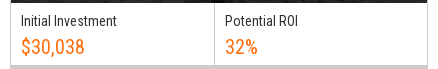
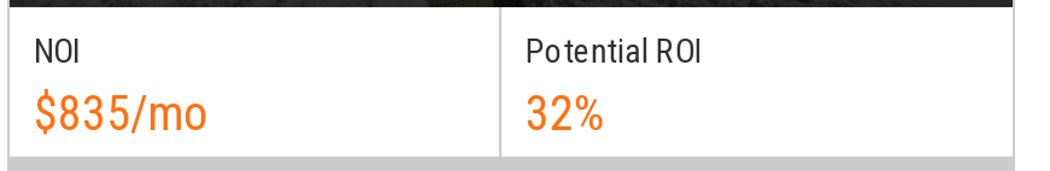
- Initial Investment
- $30,038
+ NOI
+ $835/mo
